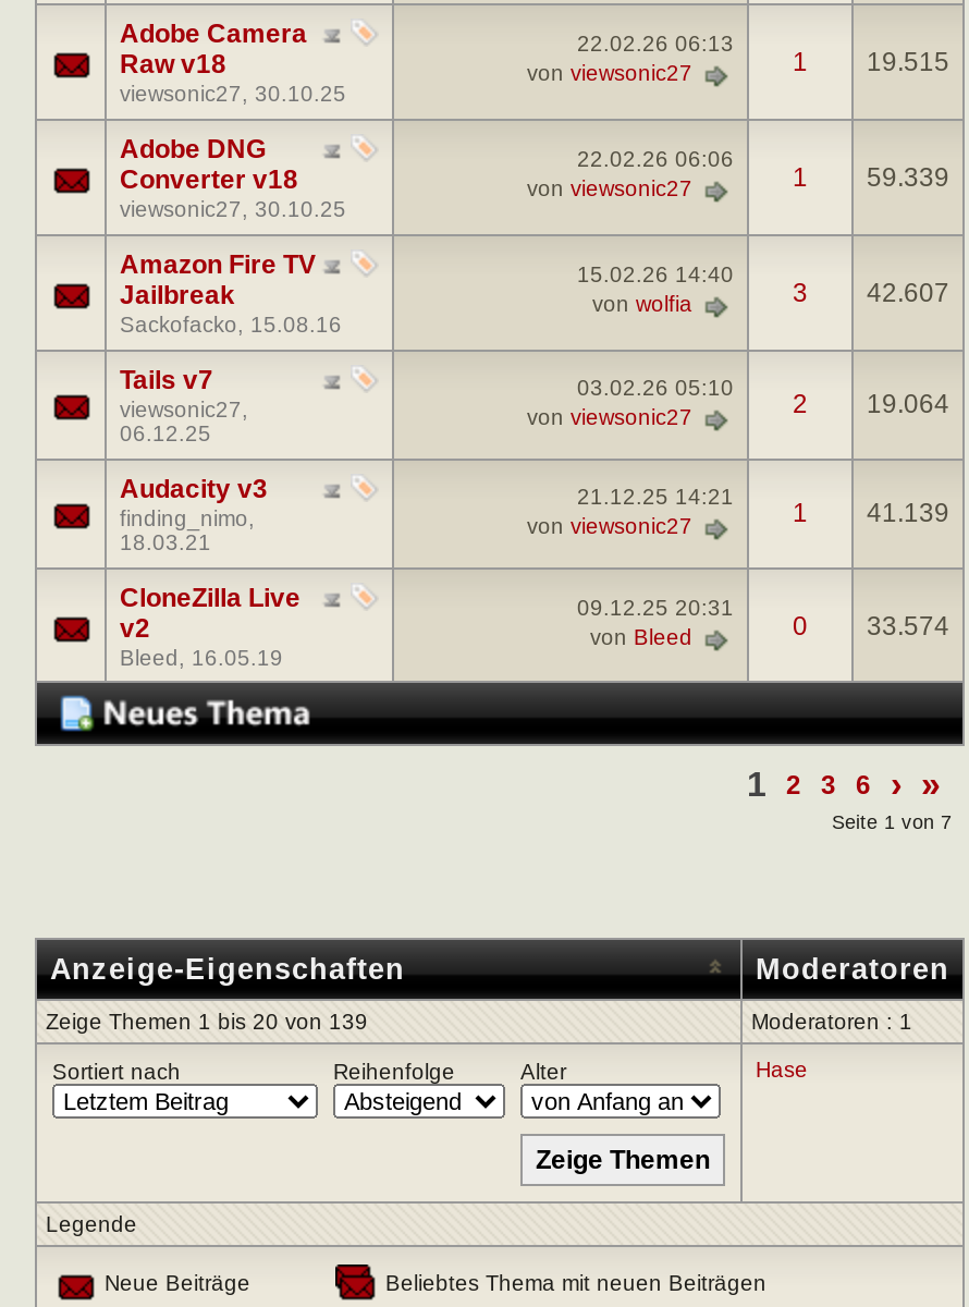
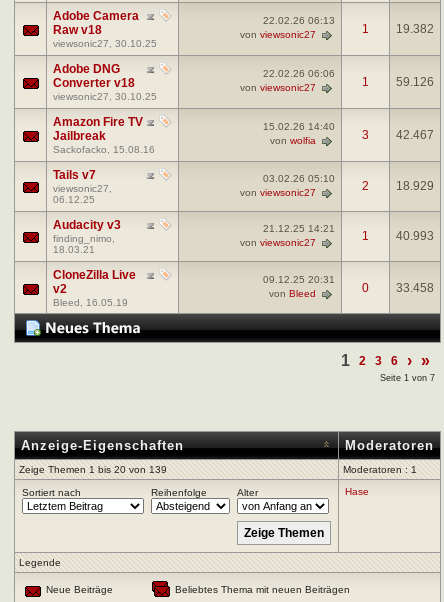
- 1 19.515
+ 1 19.382

- 1 59.339
+ 1 59.126

- 3 42.607
+ 3 42.467

- 2 19.064
+ 2 18.929

- 1 41.139
+ 1 40.993

- 0 33.574
+ 0 33.458
